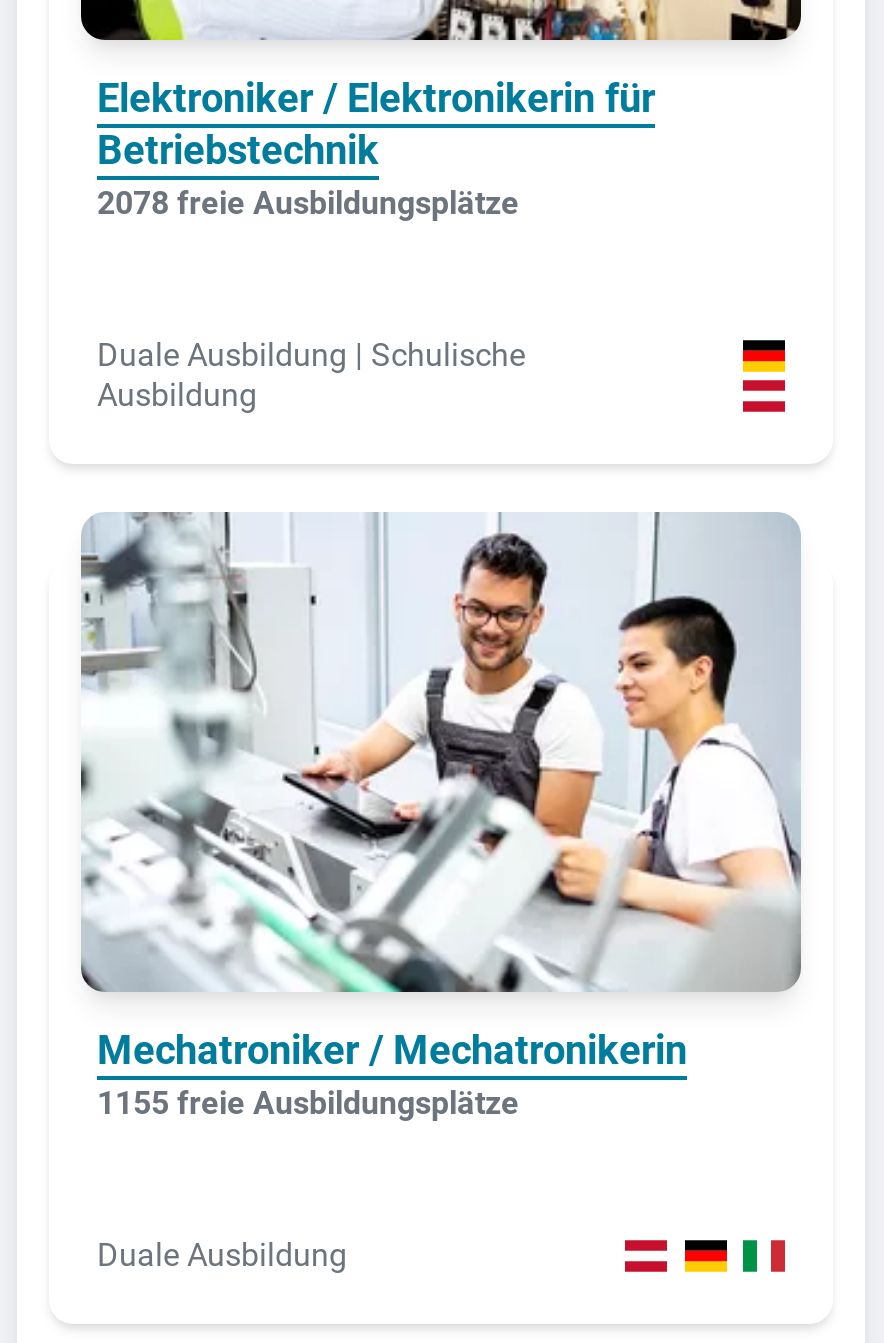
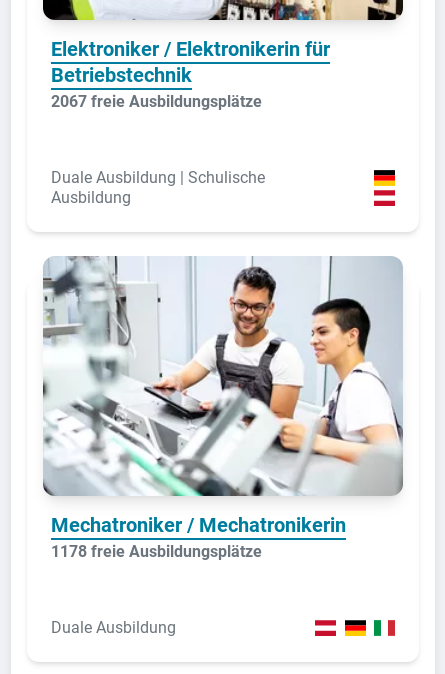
- 2078 freie Ausbildungsplätze
+ 2067 freie Ausbildungsplätze

- 1155 freie Ausbildungsplätze
+ 1178 freie Ausbildungsplätze
